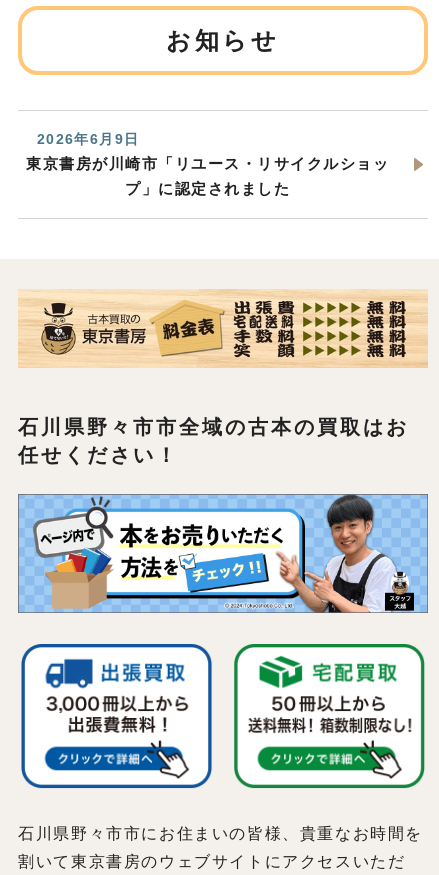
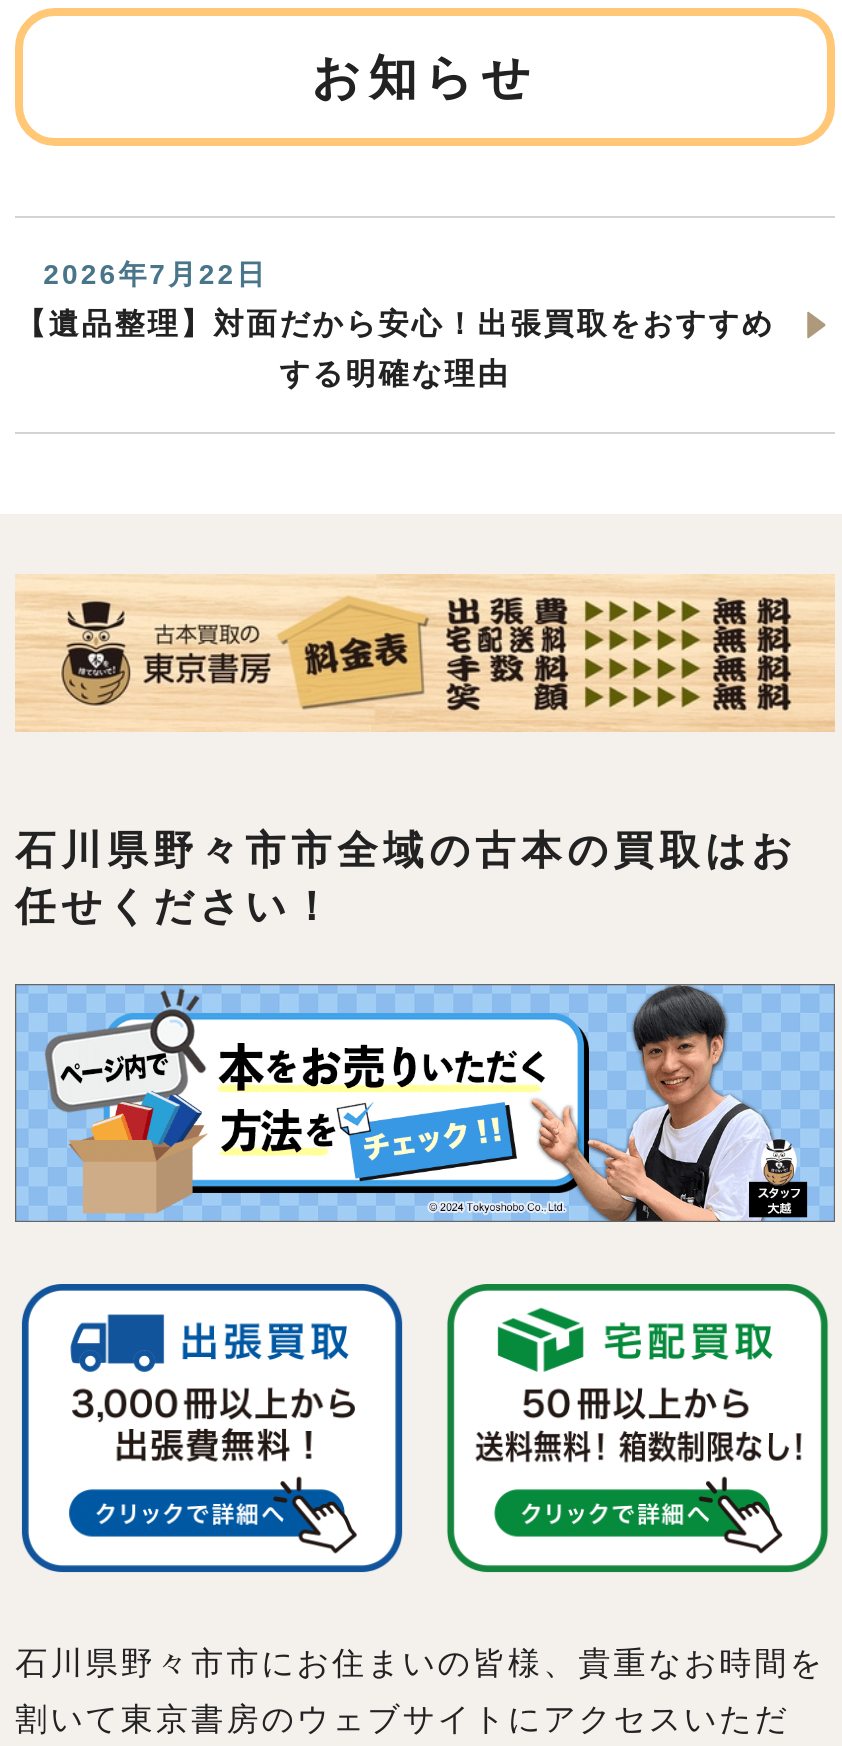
- 2026年6月9日
+ 2026年7月22日

- 東京書房が川崎市「リユース・リサイクルショッ
+ 【遺品整理】対面だから安心！出張買取をおすすめ

- プ」に認定されました
+ する明確な理由
